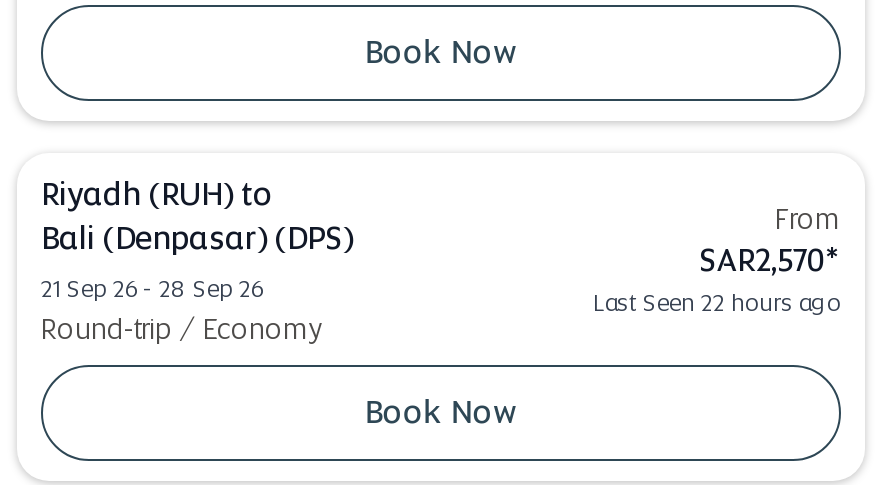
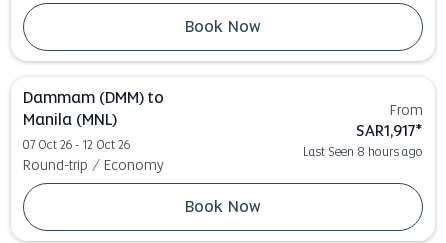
- Riyadh (RUH) to
- Bali (Denpasar) (DPS)
- 21 Sep 26 - 28 Sep 26
+ Dammam (DMM) to
+ Manila (MNL)
+ 07 Oct 26 - 12 Oct 26

- SAR2,570*
- Last Seen 22 hours ago
+ SAR1,917*
+ Last Seen 8 hours ago
